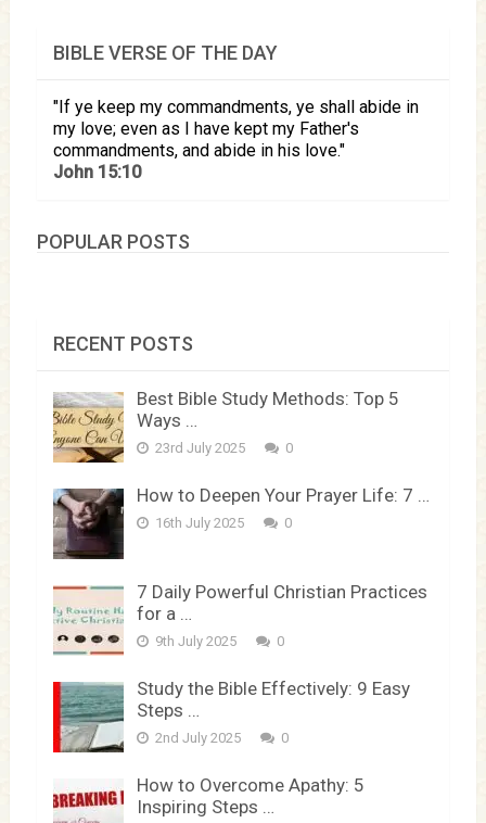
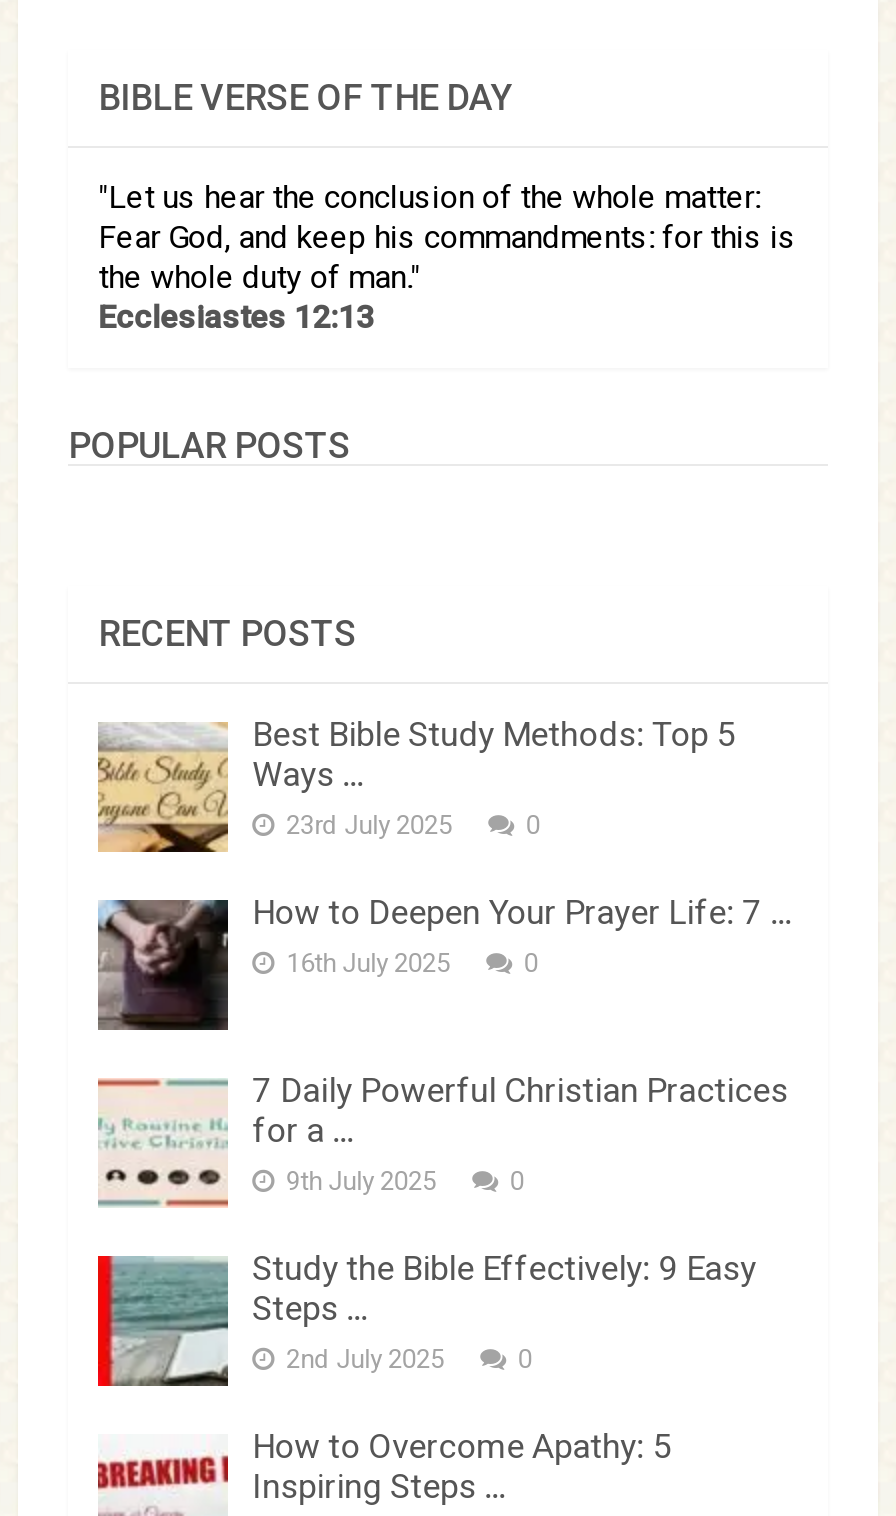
- If ye keep my commandments, ye shall abide in
- my love; even as I have kept my Father's
- commandments, and abide in his love.
- John 15:10
+ Let us hear the conclusion of the whole matter:
+ Fear God, and keep his commandments: for this is
+ the whole duty of man.
+ Ecclesiastes 12:13
